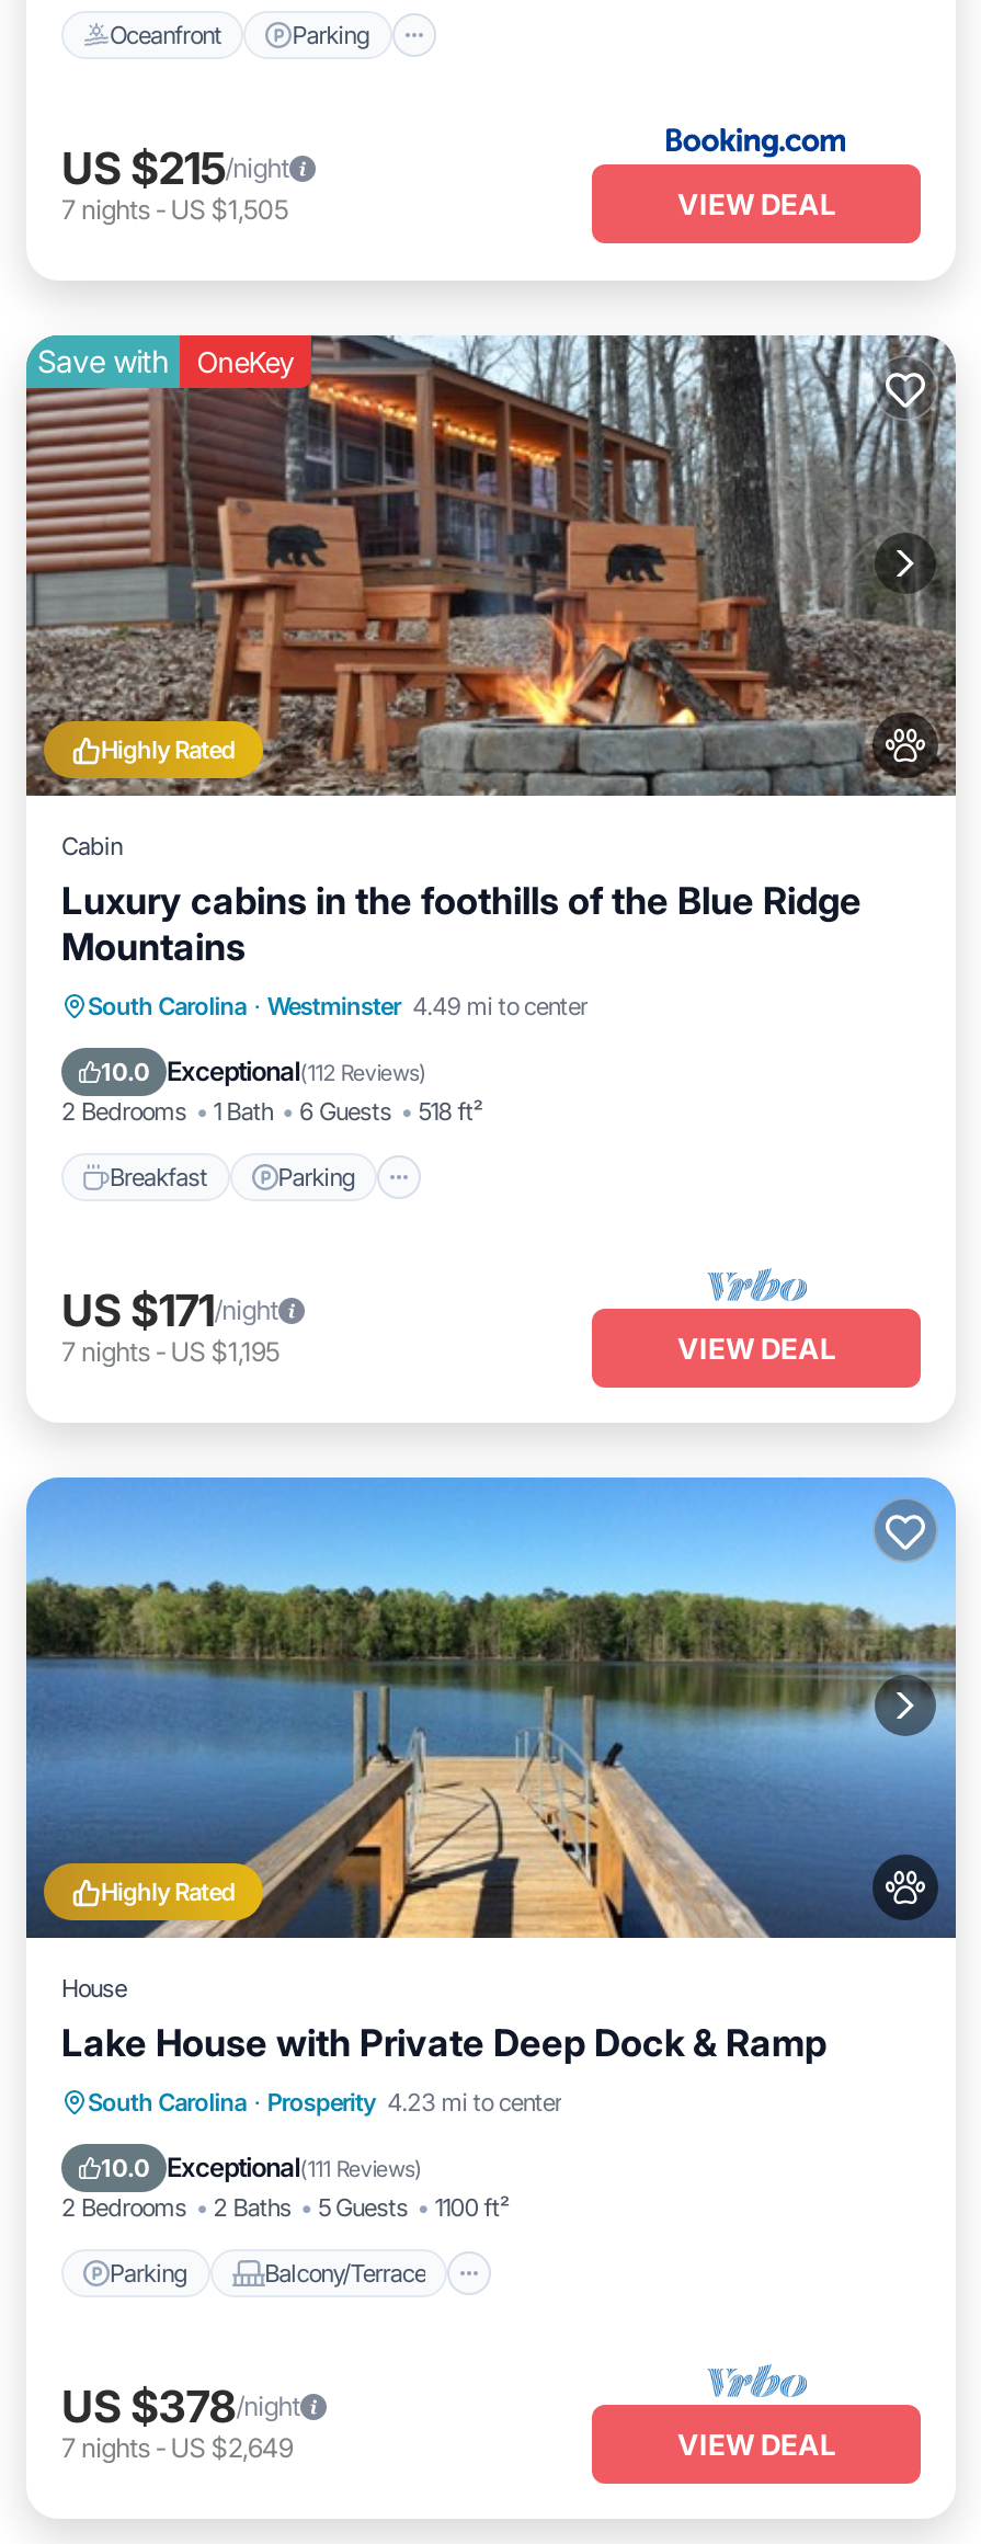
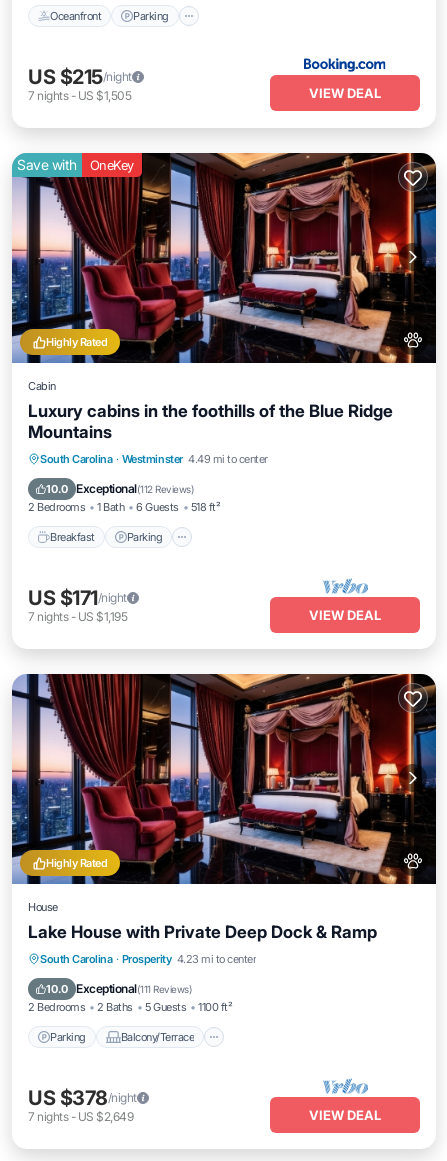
- [image]
+ [image]

- [image]
+ [image]
